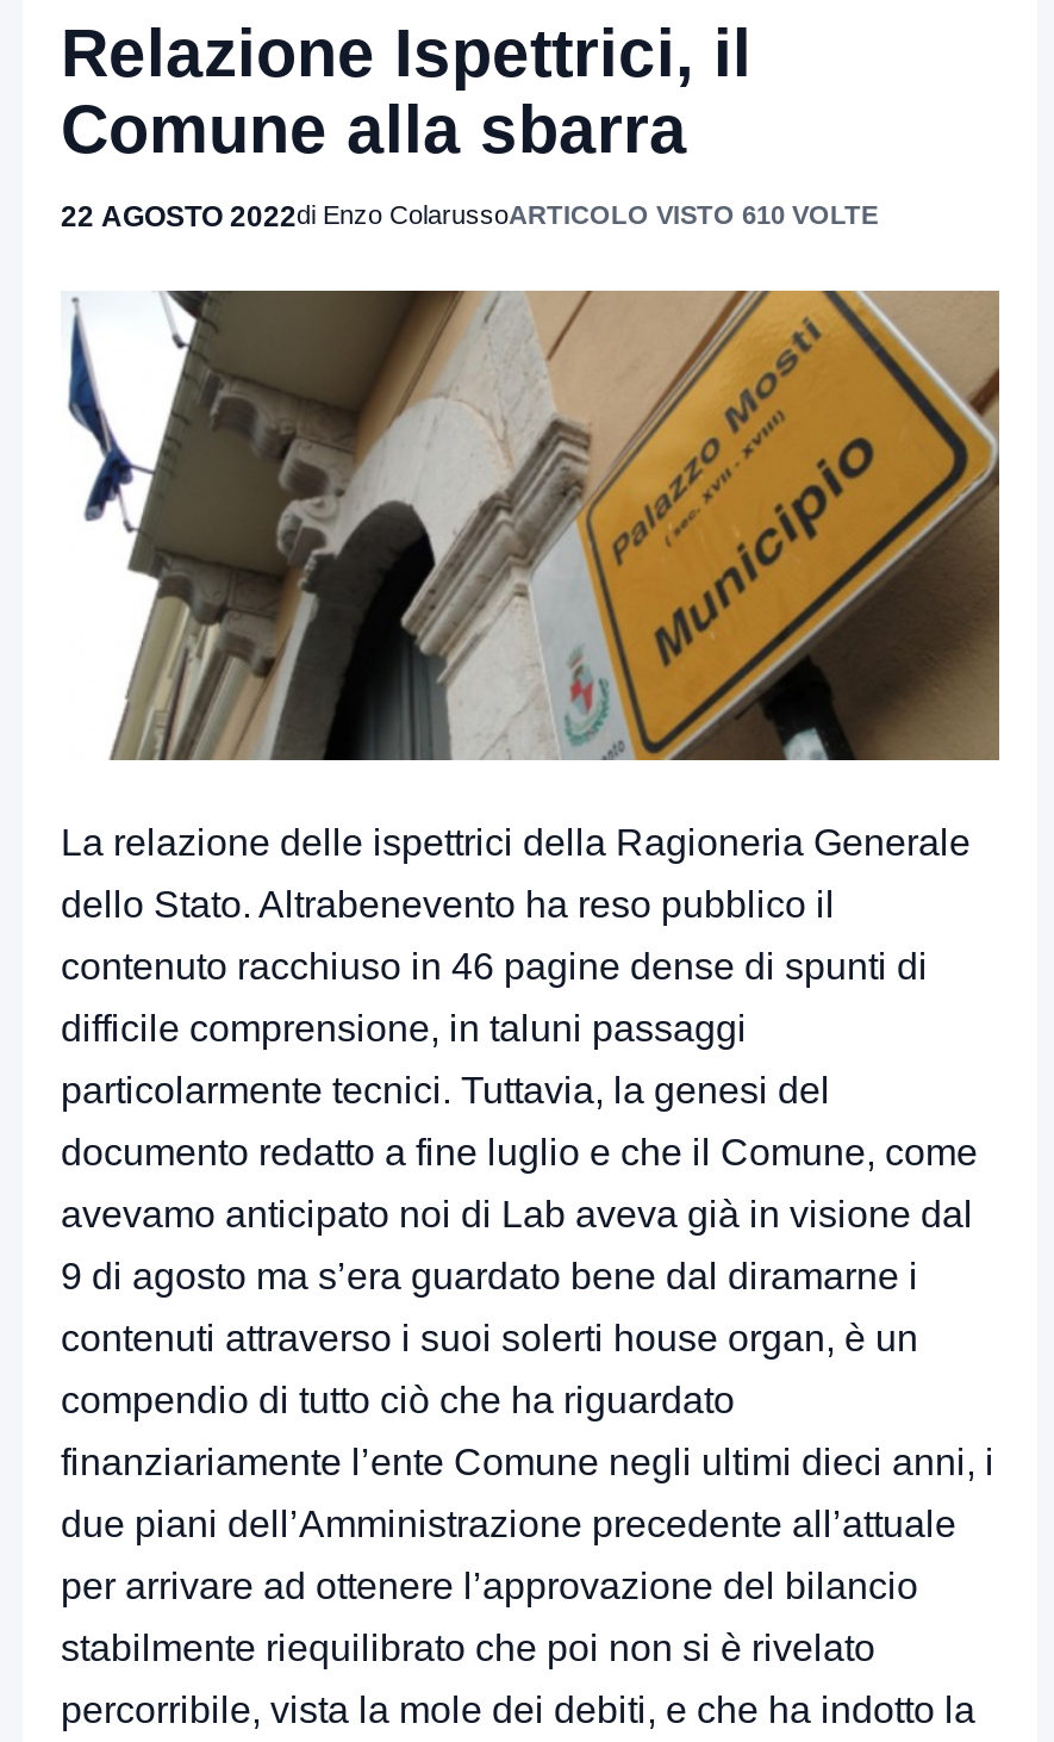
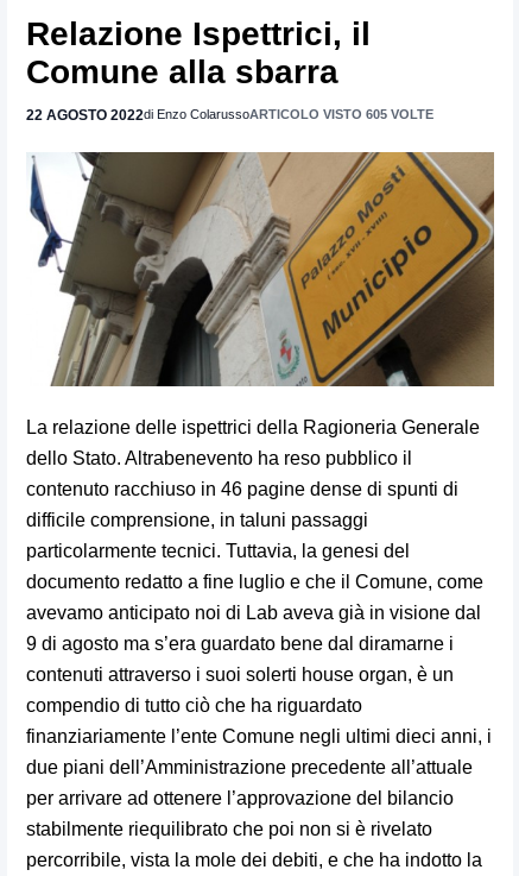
- 22 AGOSTO 2022di Enzo ColarussoARTICOLO VISTO 610 VOLTE
+ 22 AGOSTO 2022di Enzo ColarussoARTICOLO VISTO 605 VOLTE
